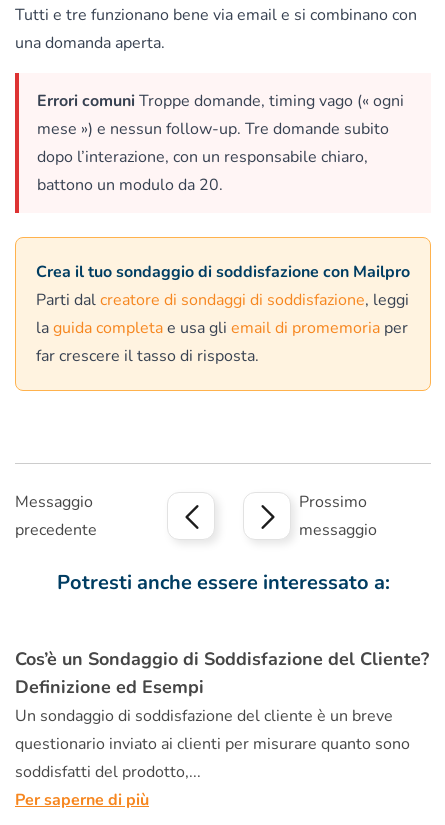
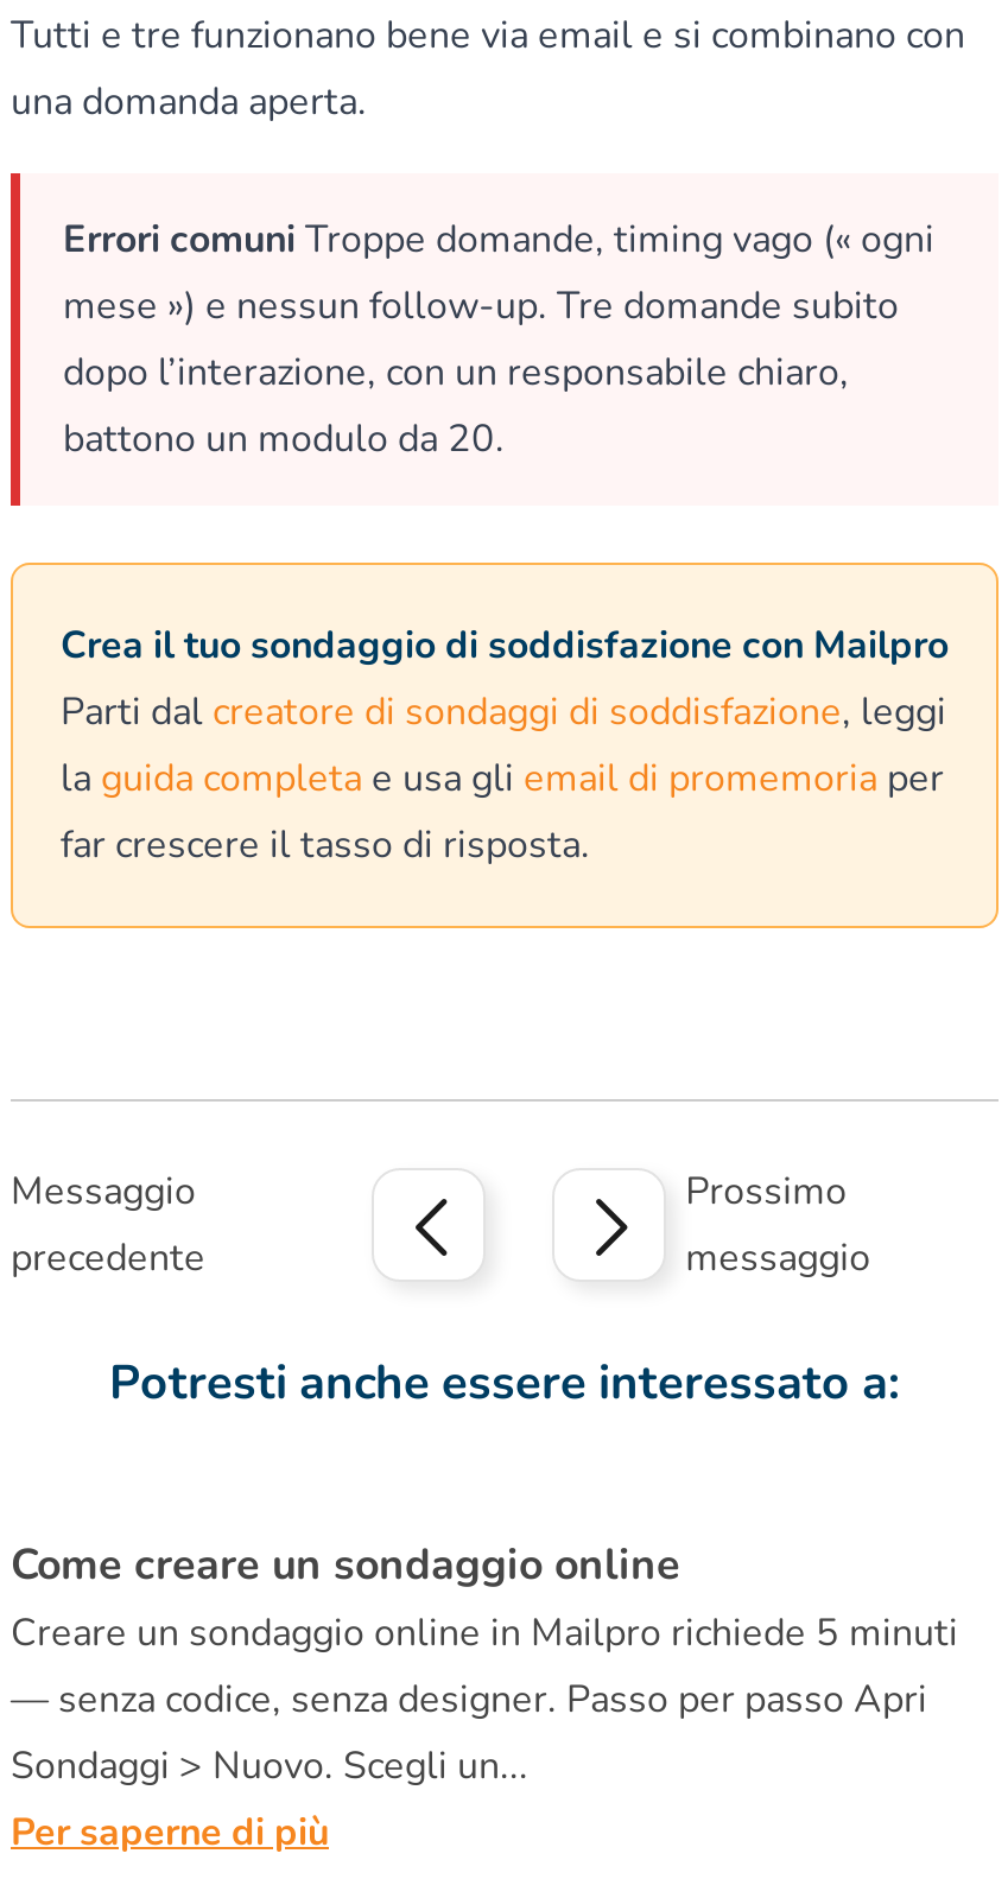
- Cos’è un Sondaggio di Soddisfazione del Cliente?
- Definizione ed Esempi
- Un sondaggio di soddisfazione del cliente è un breve
- questionario inviato ai clienti per misurare quanto sono
- soddisfatti del prodotto,...
+ Come creare un sondaggio online
+ Creare un sondaggio online in Mailpro richiede 5 minuti
+ — senza codice, senza designer. Passo per passo Apri
+ Sondaggi > Nuovo. Scegli un...
